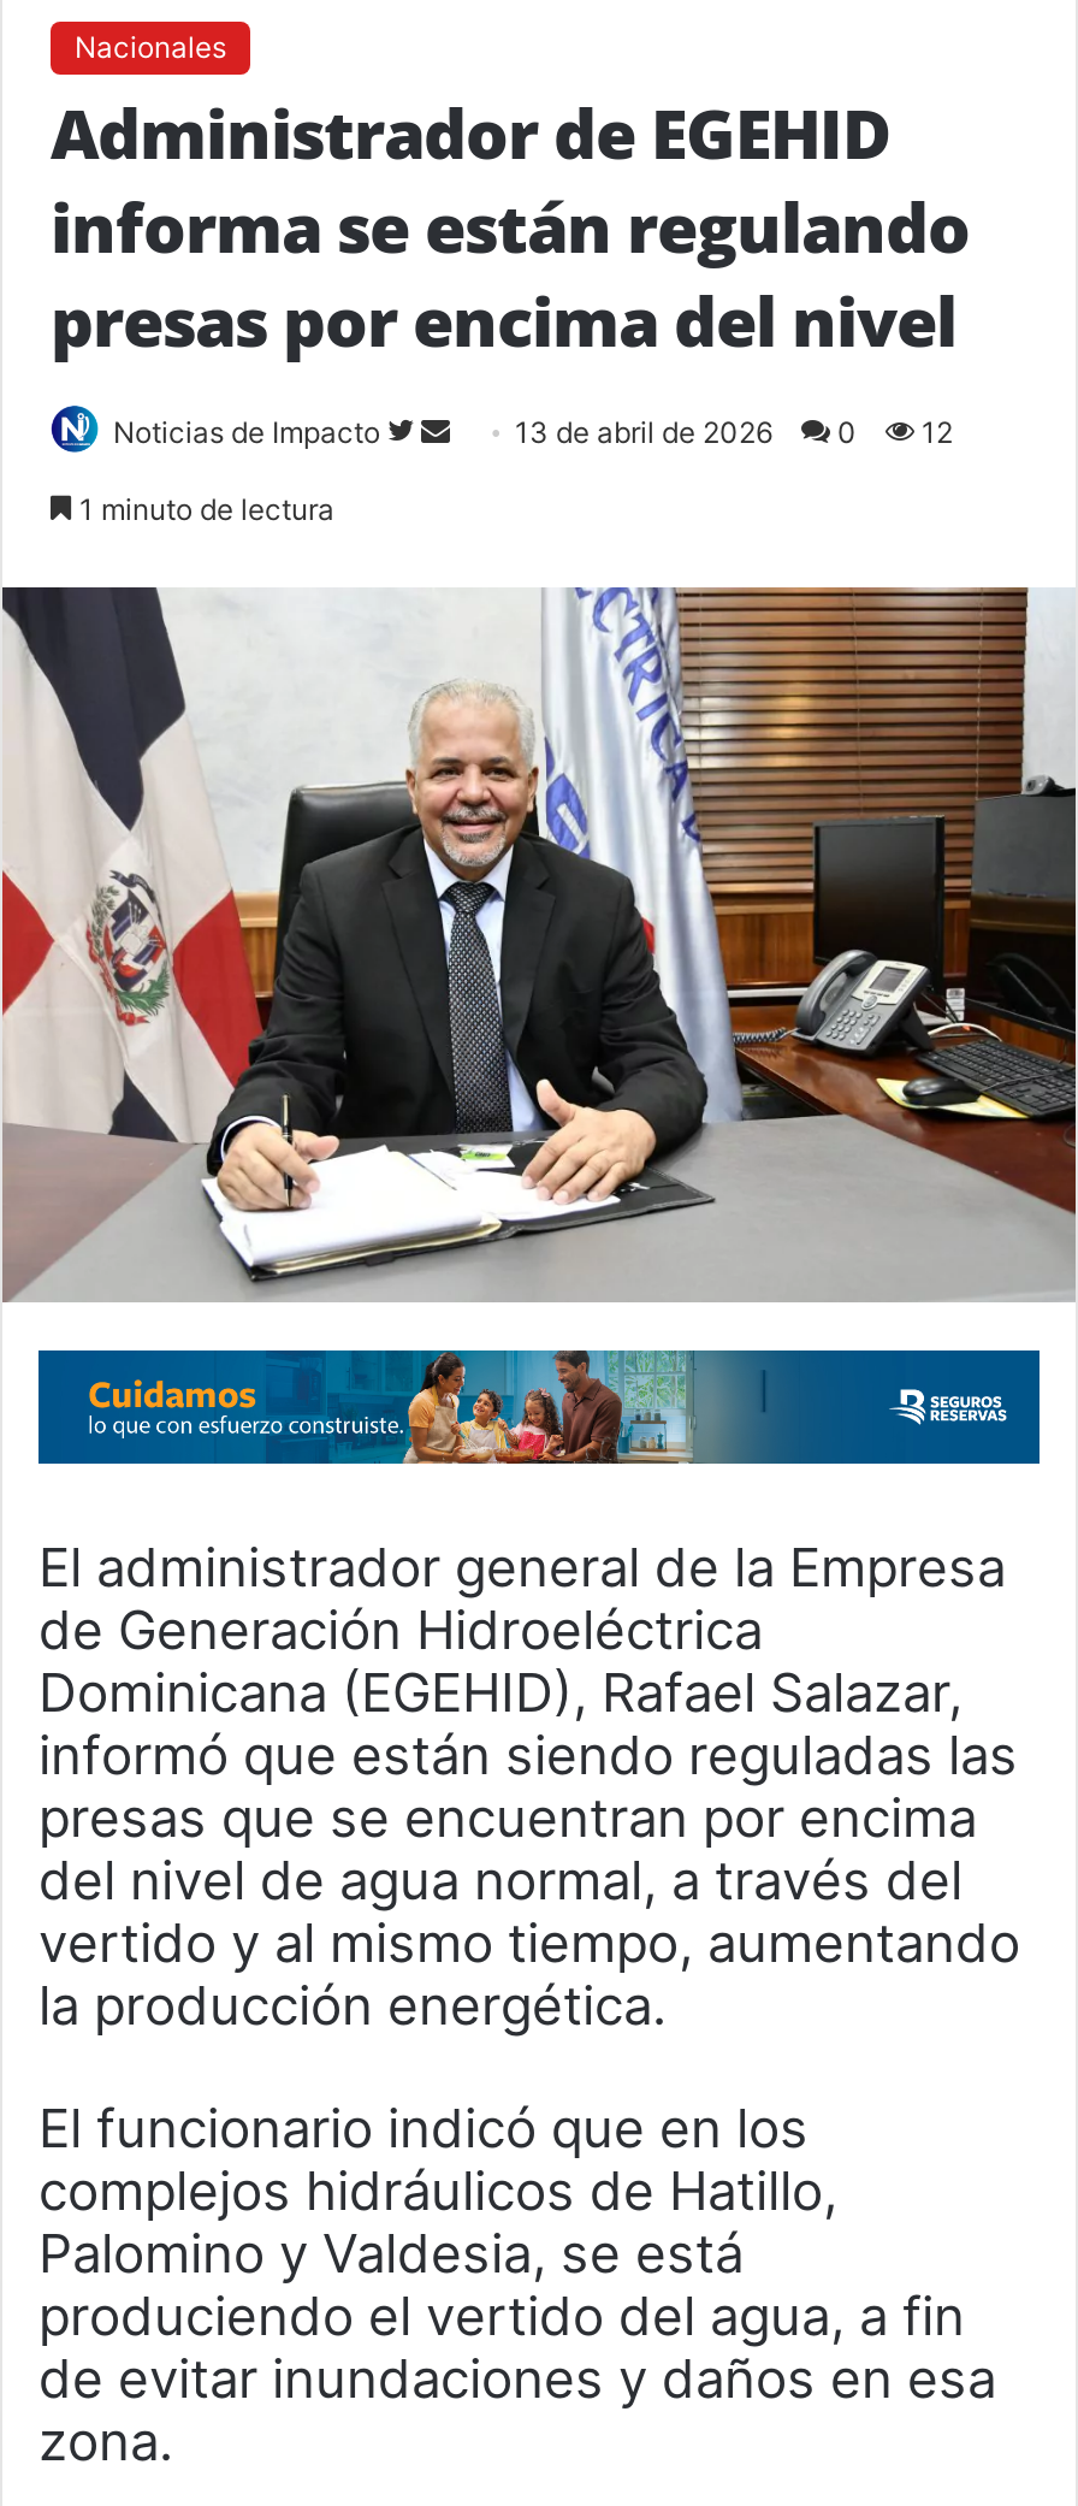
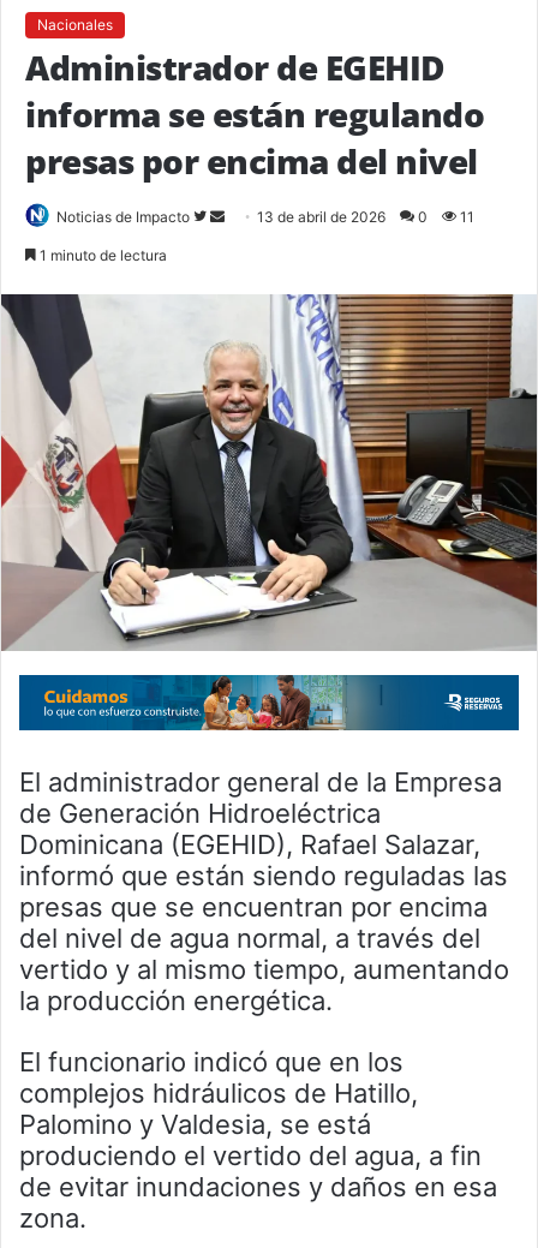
- 12
+ 11
